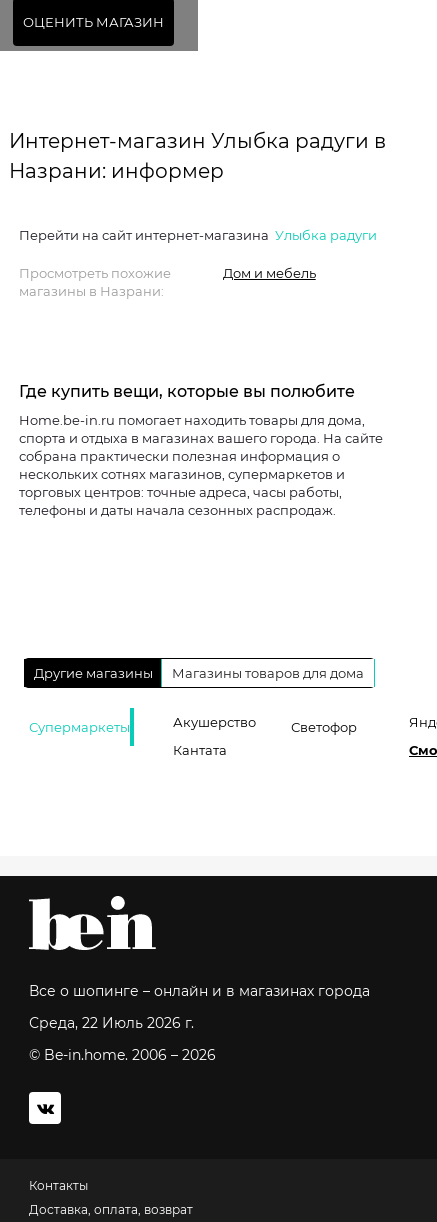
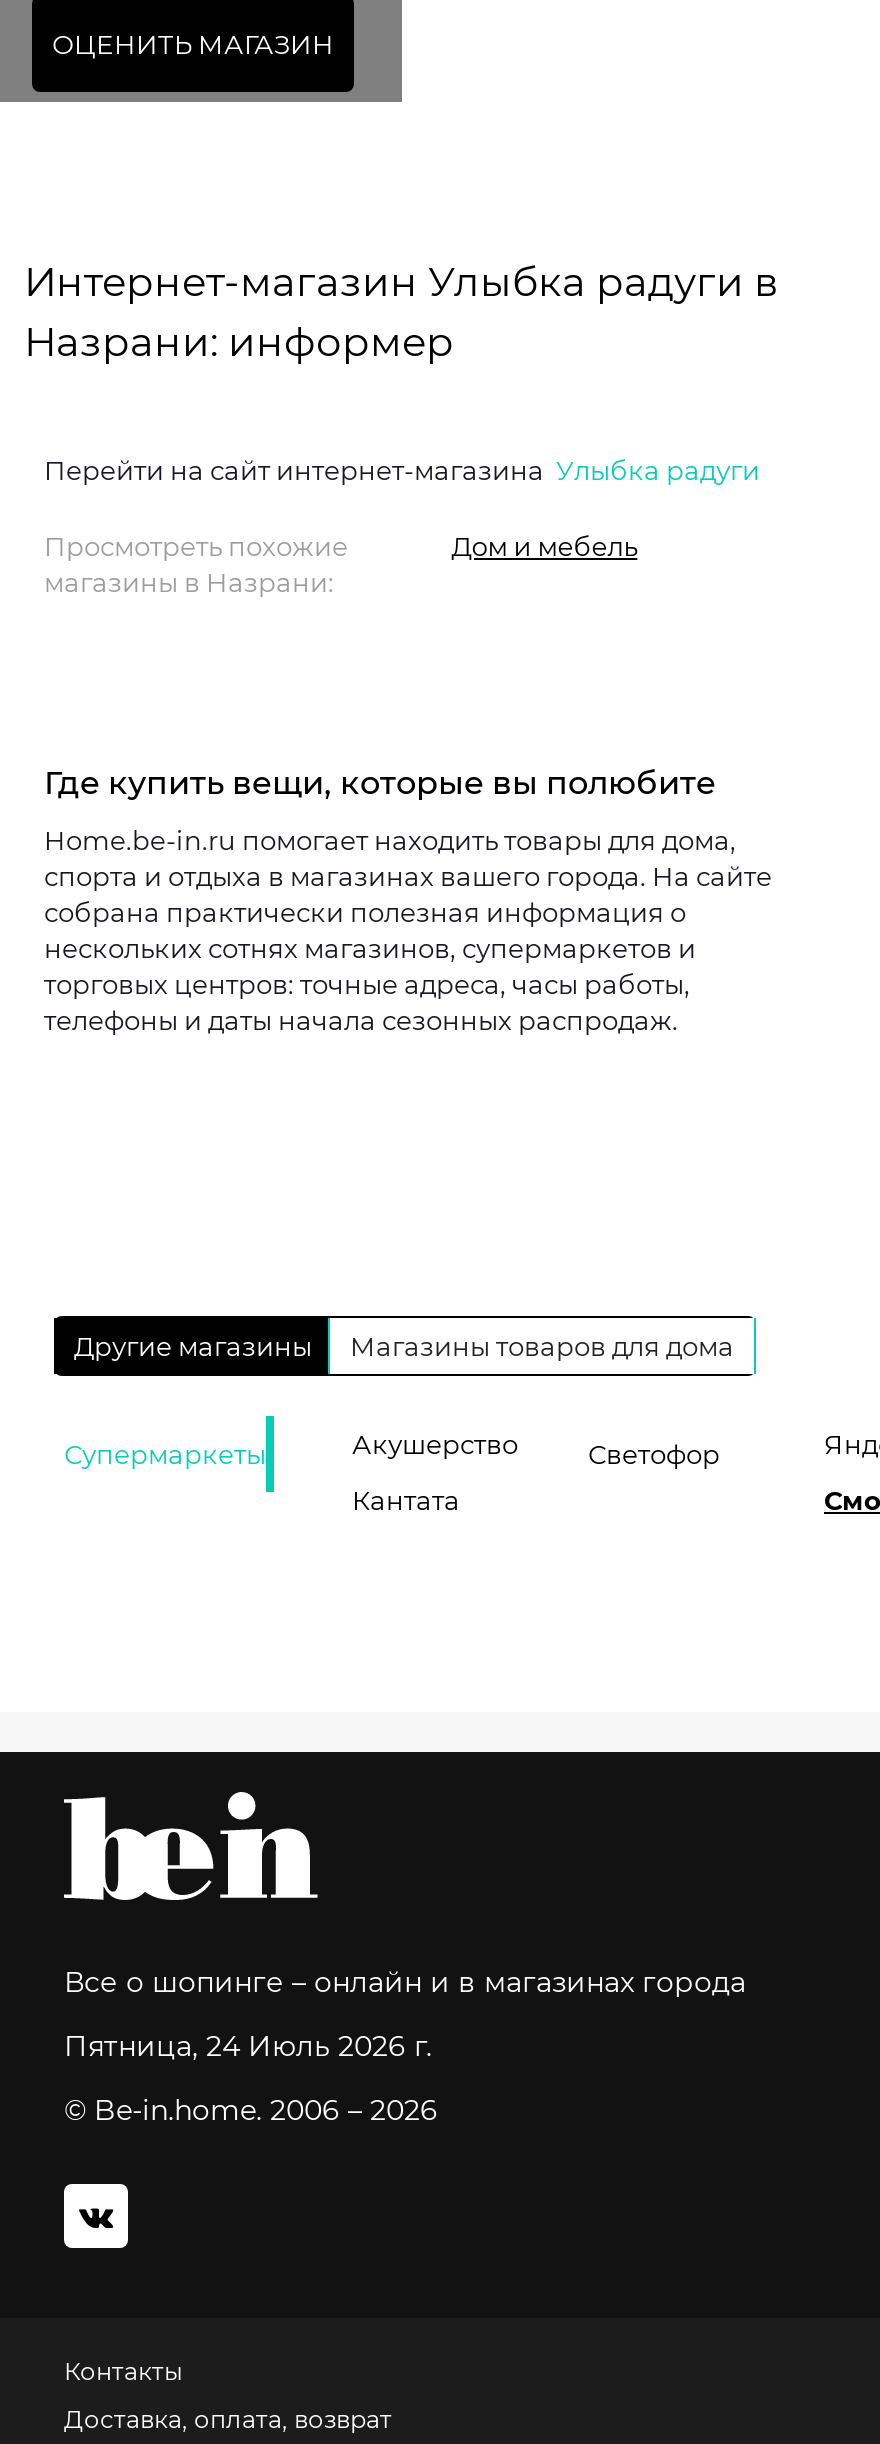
- Среда, 22 Июль 2026 г.
+ Пятница, 24 Июль 2026 г.
